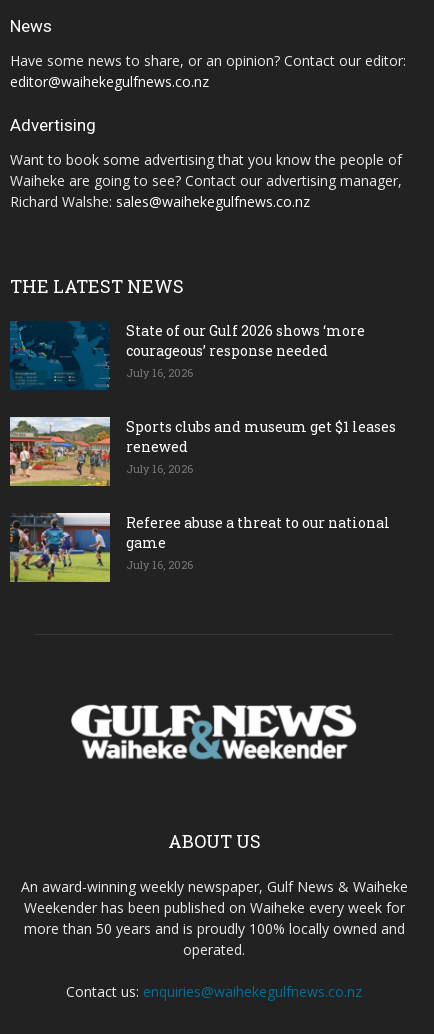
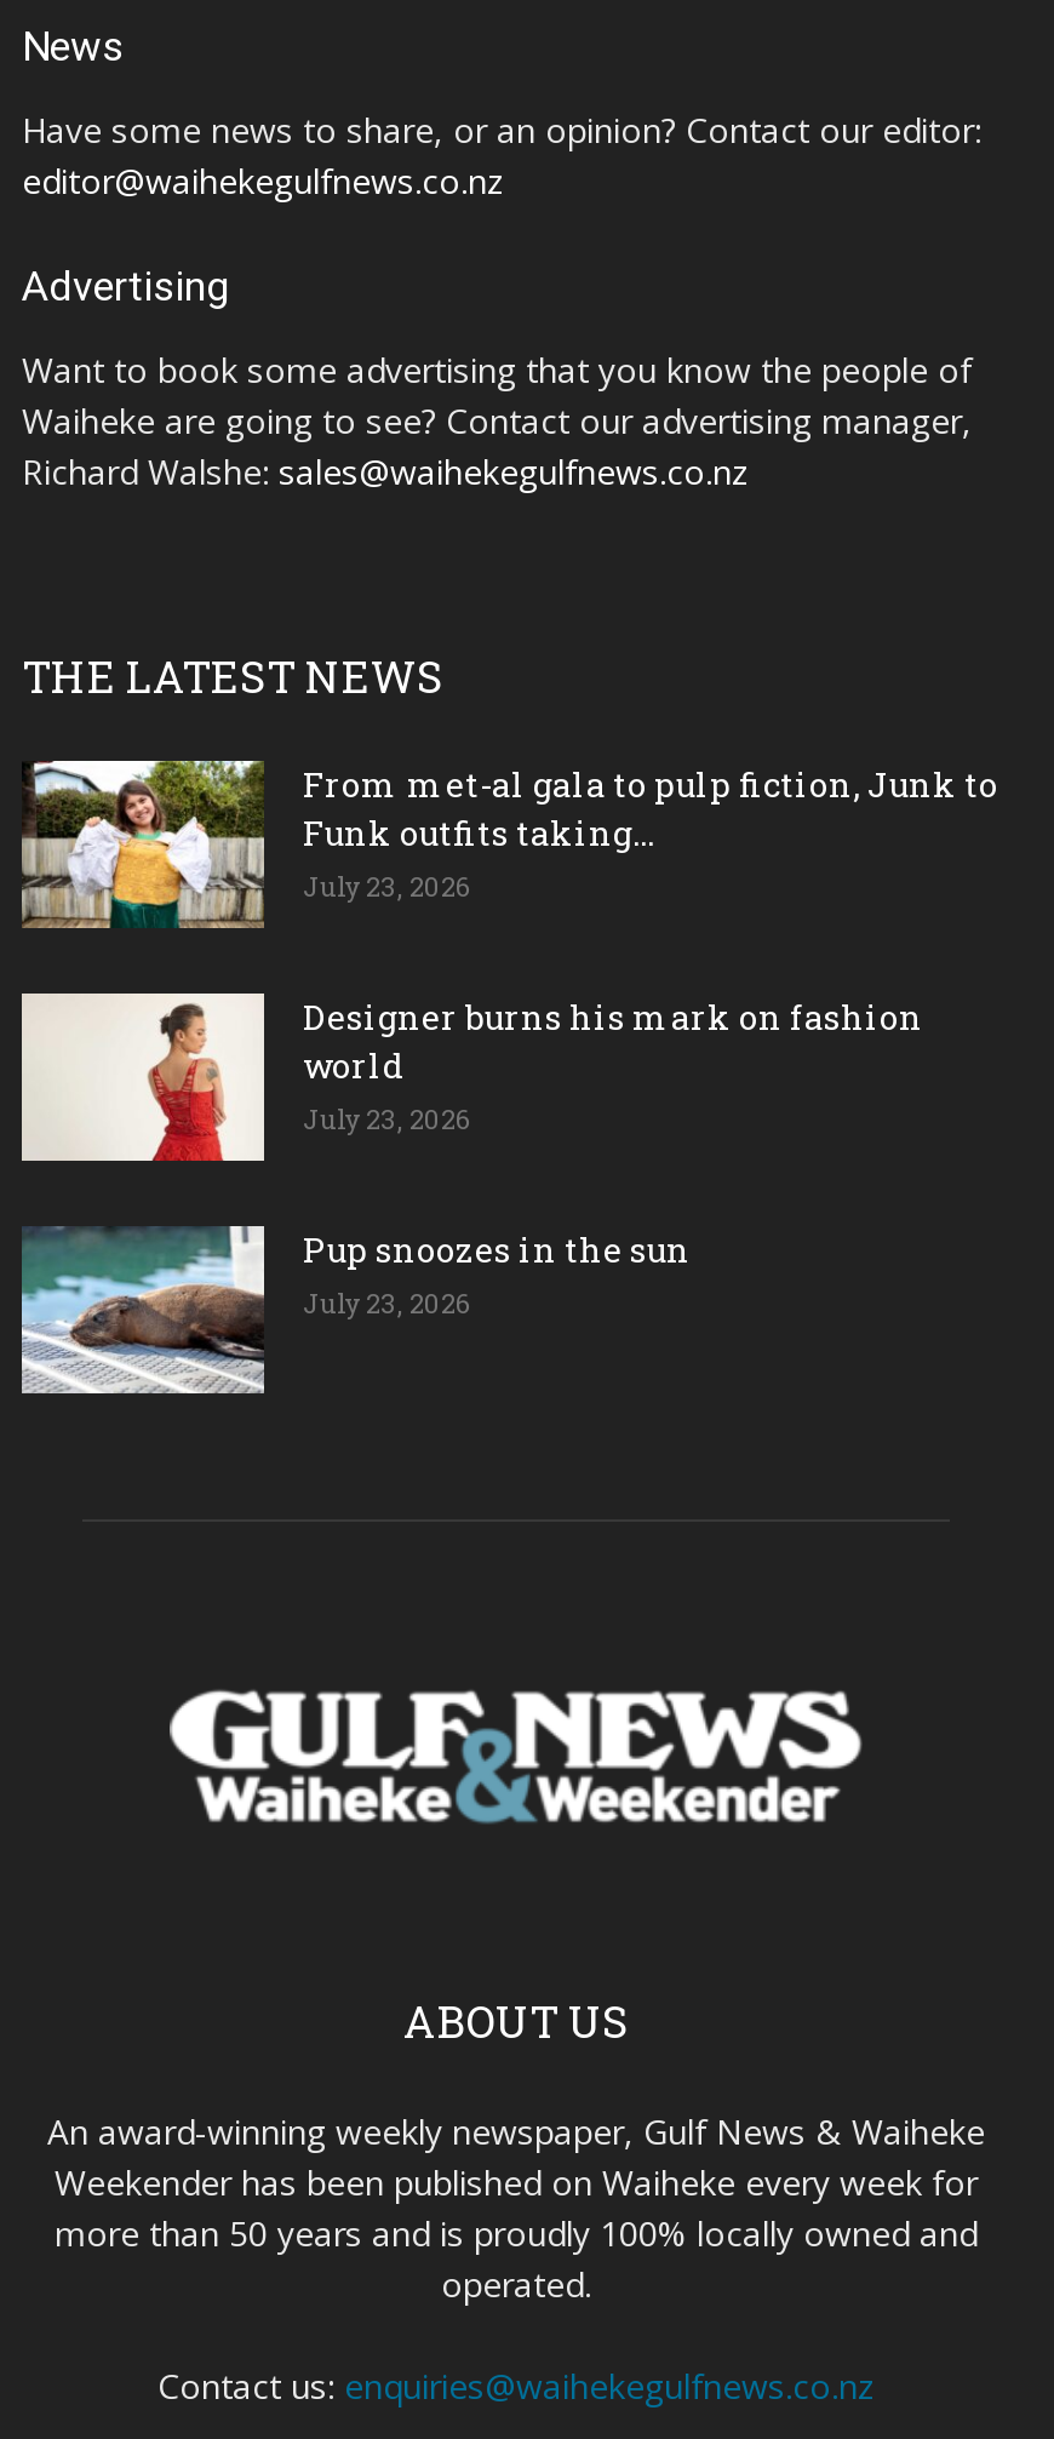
- [image]
- State of our Gulf 2026 shows ‘more
- courageous’ response needed
- July 16, 2026
+ [image]
+ From met-al gala to pulp fiction, Junk to
+ Funk outfits taking...
+ July 23, 2026

- [image]
- Sports clubs and museum get $1 leases
- renewed
- July 16, 2026
+ [image]
+ Designer burns his mark on fashion
+ world
+ July 23, 2026

- [image]
- Referee abuse a threat to our national
- game
- July 16, 2026
+ [image]
+ Pup snoozes in the sun
+ July 23, 2026
